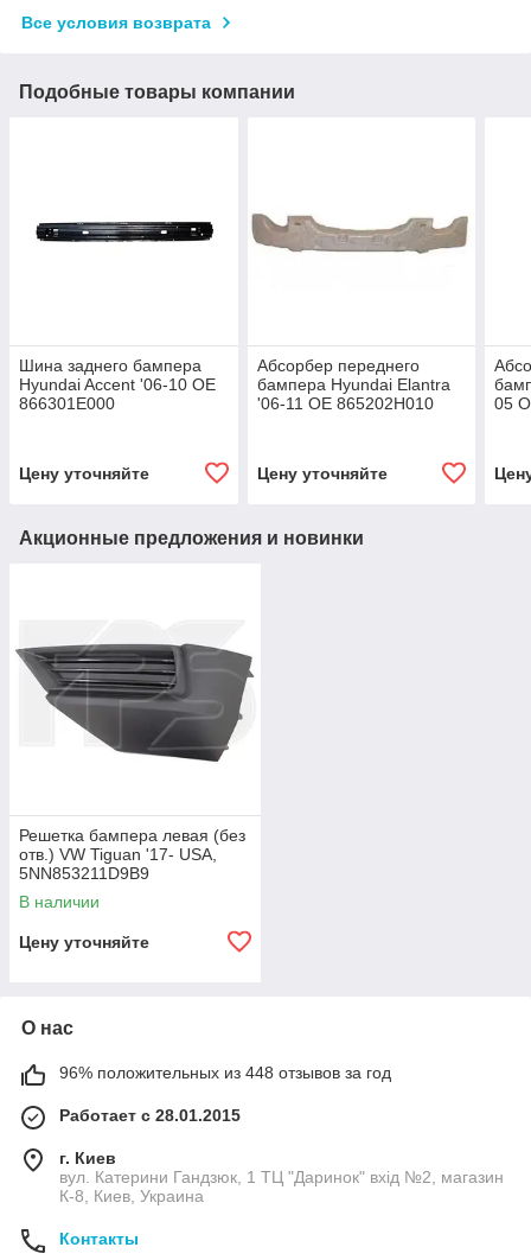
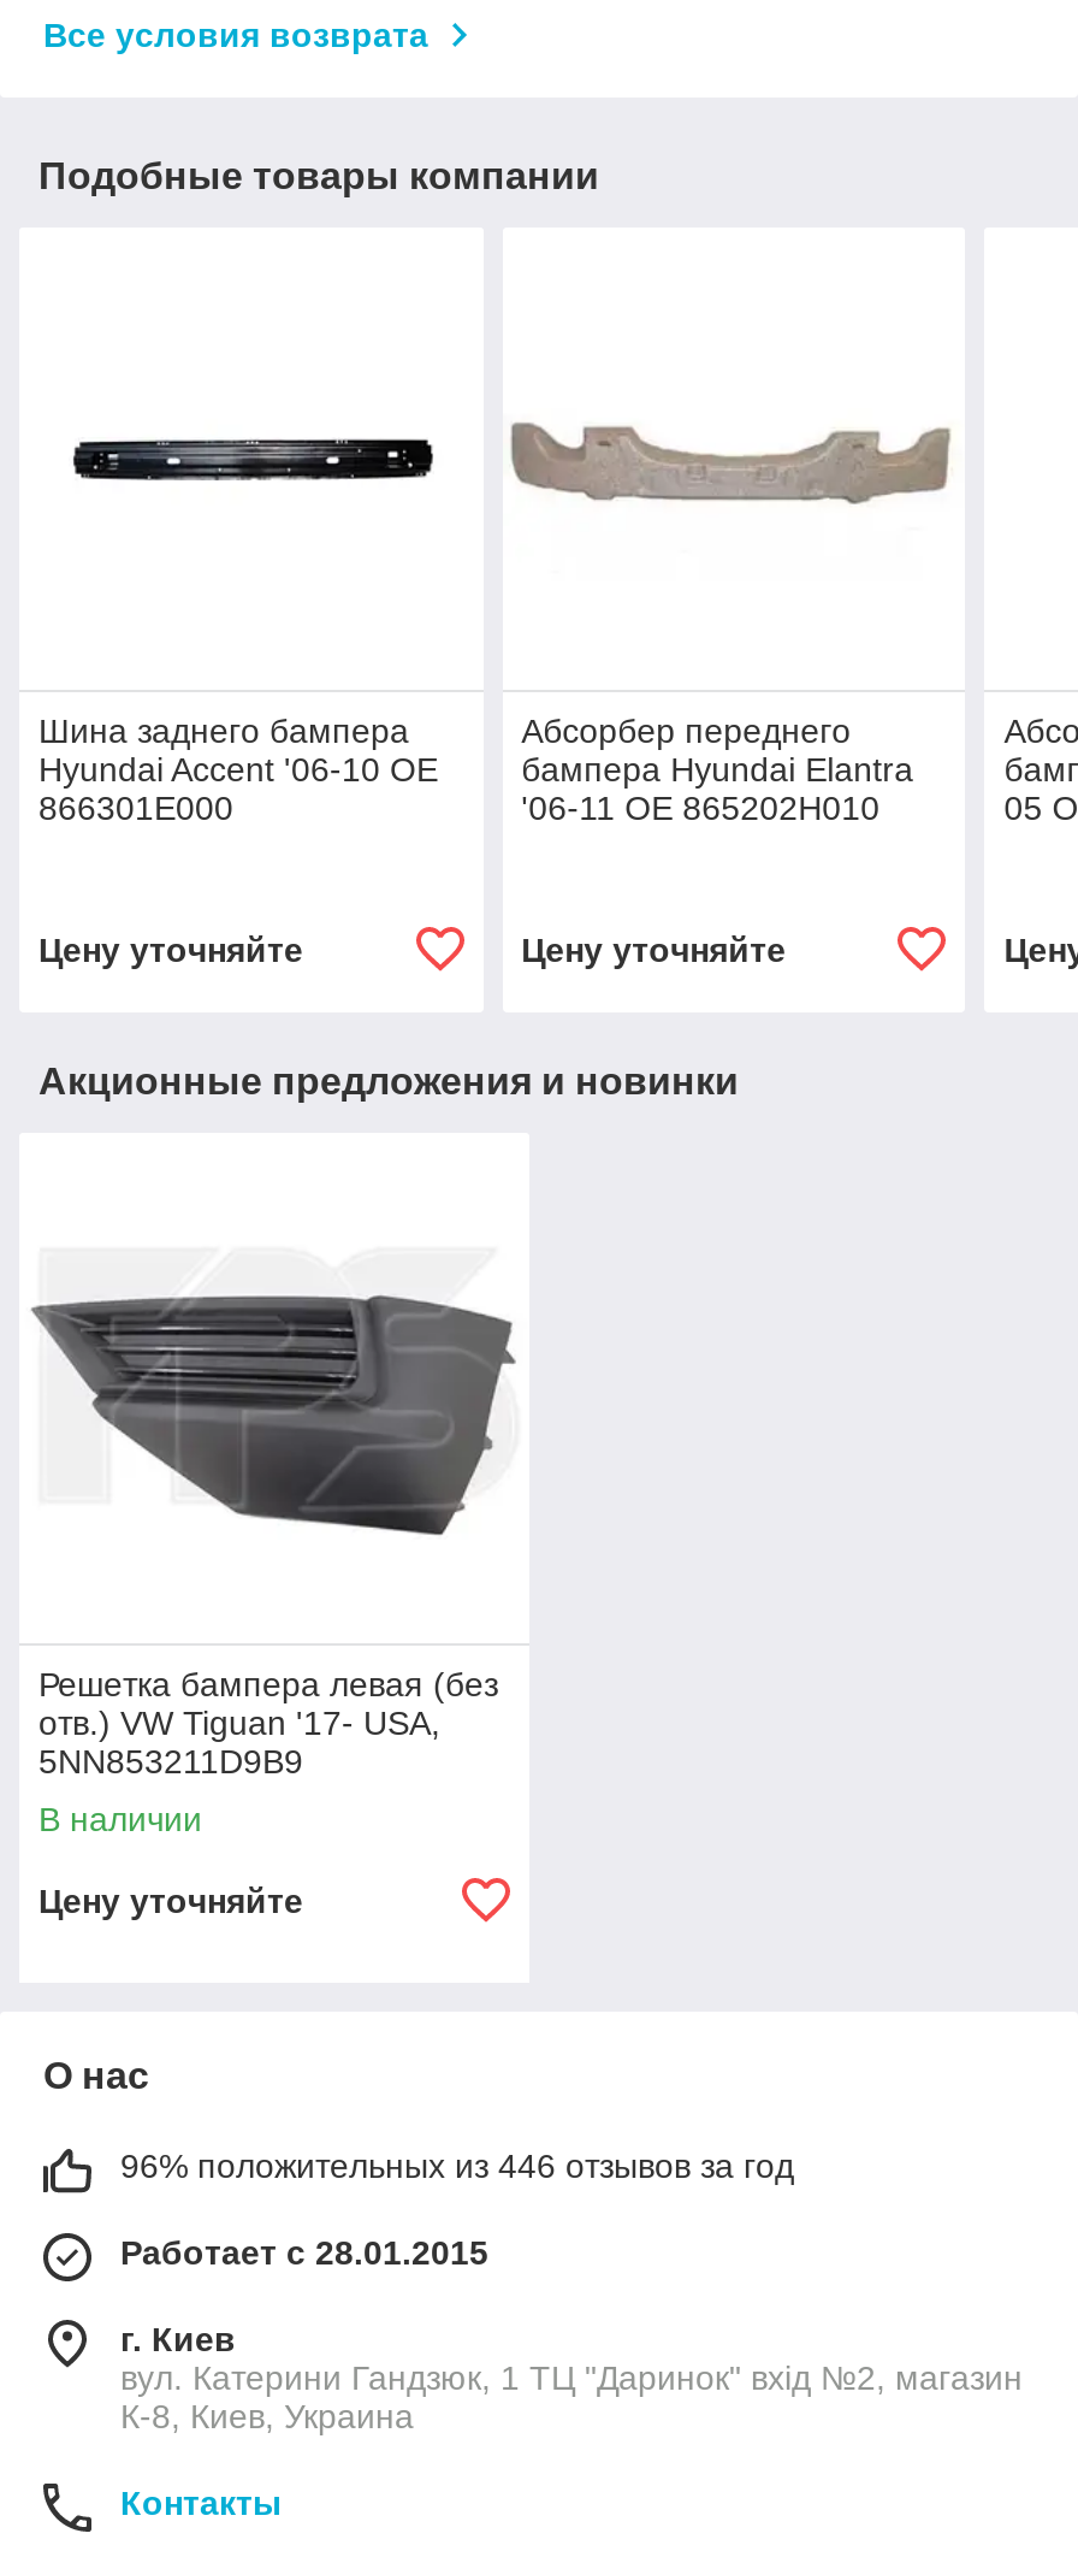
- 96% положительных из 448 отзывов за год
+ 96% положительных из 446 отзывов за год
